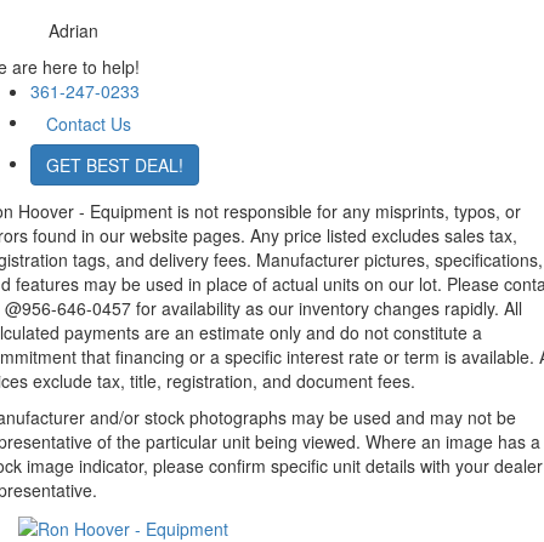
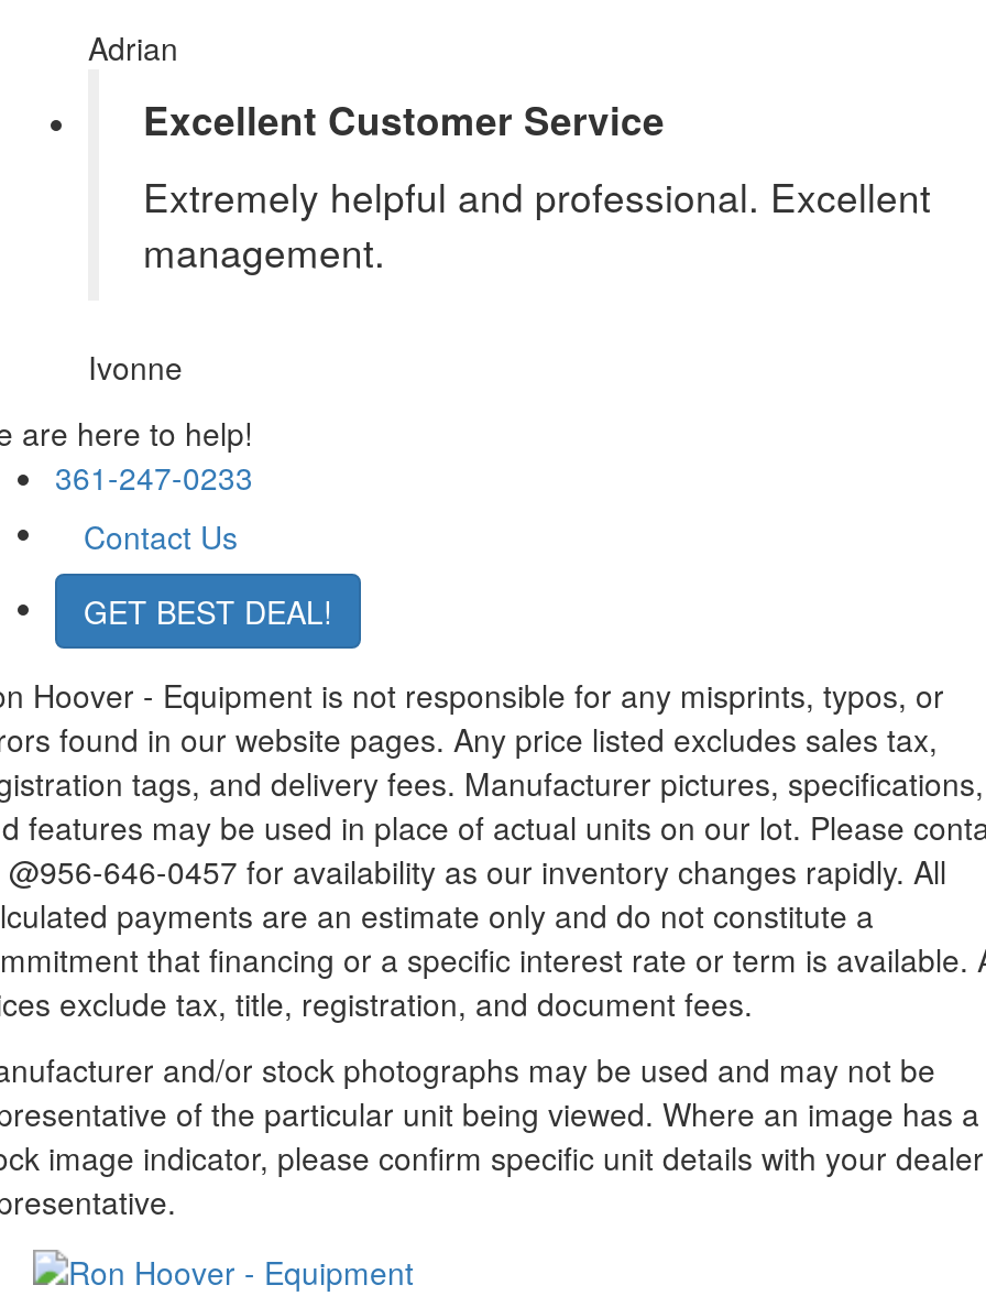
+ Excellent Customer Service
+ Extremely helpful and professional. Excellent
+ management.
+ Ivonne
